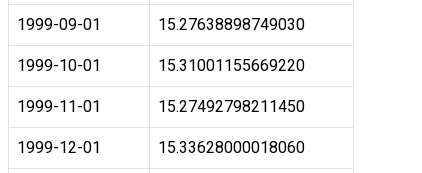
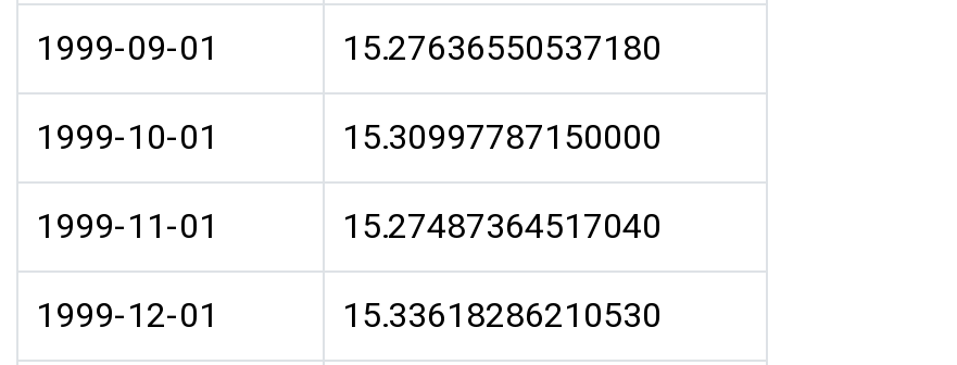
- 15.27638898749030
+ 15.27636550537180

- 15.31001155669220
+ 15.30997787150000

- 15.27492798211450
+ 15.27487364517040

- 15.33628000018060
+ 15.33618286210530
